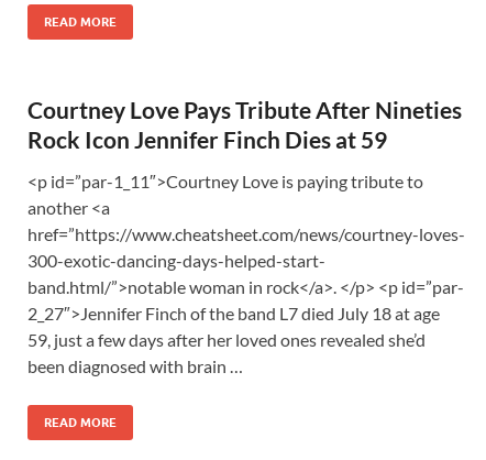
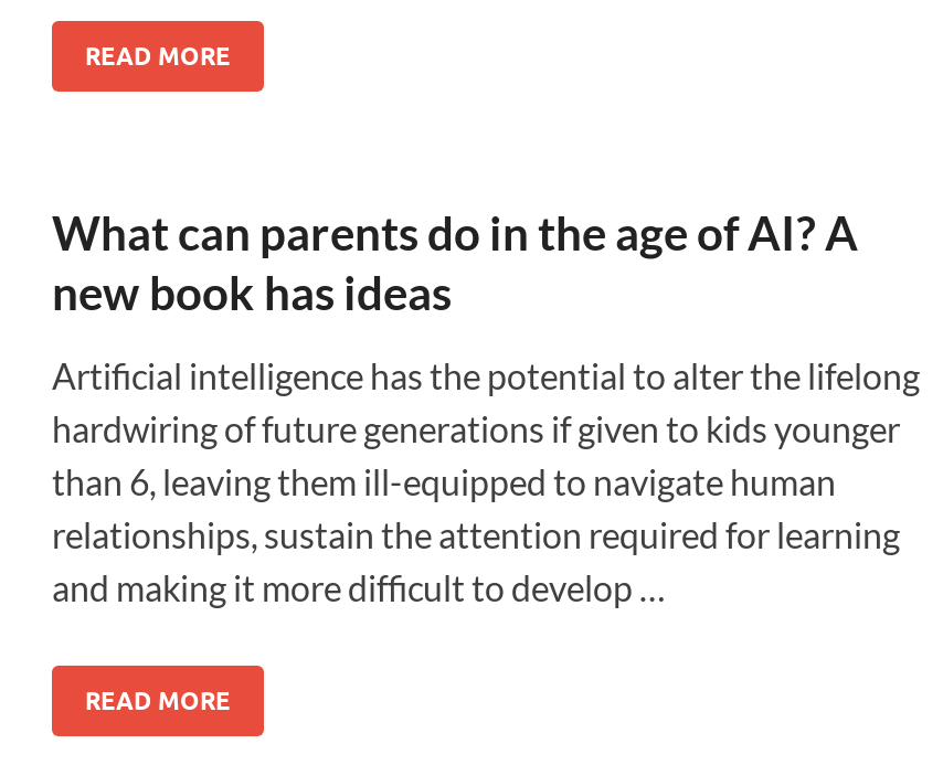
- Courtney Love Pays Tribute After Nineties
- Rock Icon Jennifer Finch Dies at 59
+ What can parents do in the age of AI? A
+ new book has ideas

- <p id=”par-1_11″>Courtney Love is paying tribute to
- another <a
- href=”https://www.cheatsheet.com/news/courtney-loves-
- 300-exotic-dancing-days-helped-start-
- band.html/”>notable woman in rock</a>. </p> <p id=”par-
- 2_27″>Jennifer Finch of the band L7 died July 18 at age
- 59, just a few days after her loved ones revealed she’d
- been diagnosed with brain …
+ Artificial intelligence has the potential to alter the lifelong
+ hardwiring of future generations if given to kids younger
+ than 6, leaving them ill-equipped to navigate human
+ relationships, sustain the attention required for learning
+ and making it more difficult to develop …
